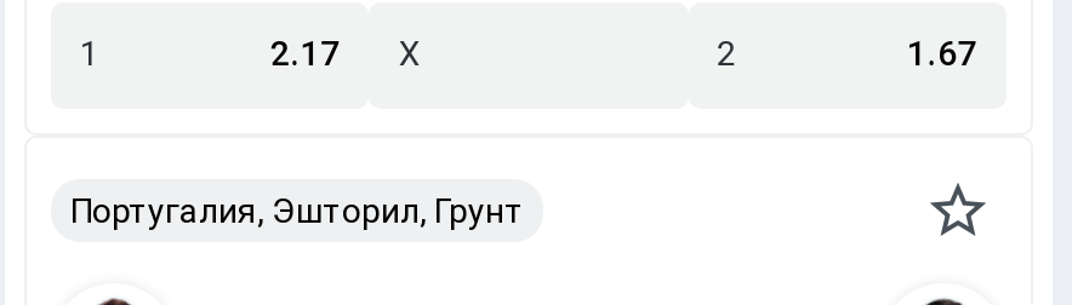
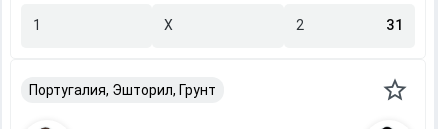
- 2.17

- 1.67
+ 31
